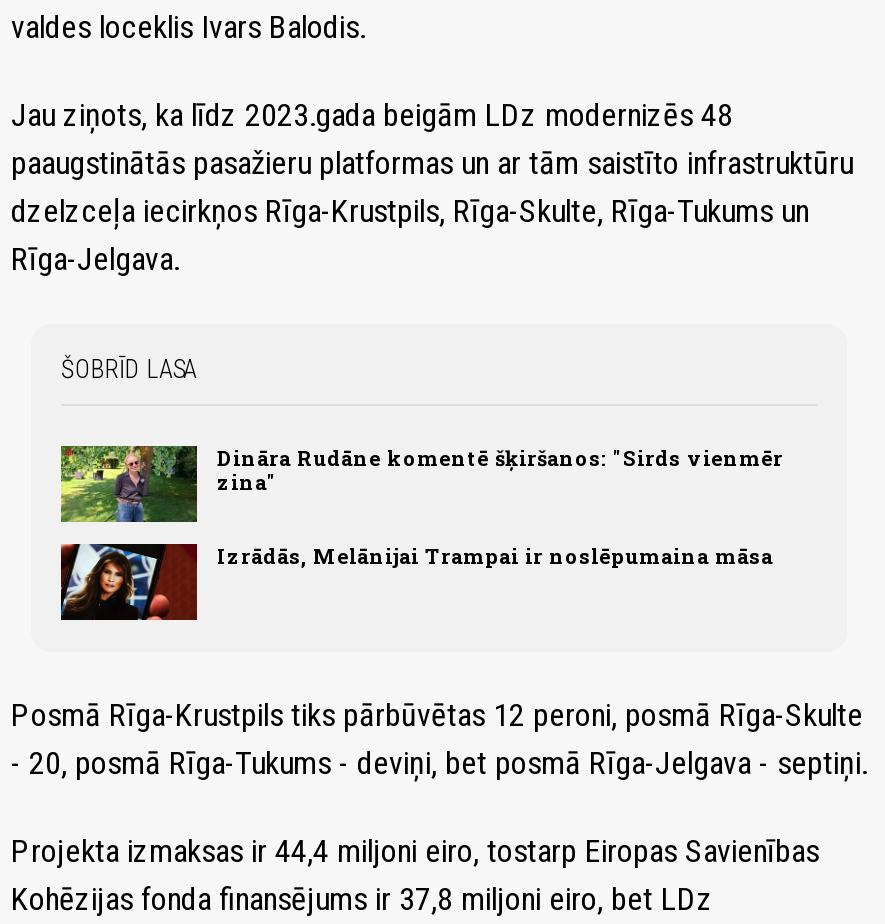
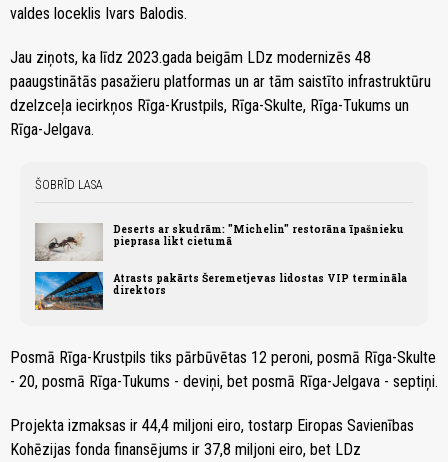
- [image]
- Dināra Rudāne komentē šķiršanos: "Sirds vienmēr
- zina"
+ [image]
+ Deserts ar skudrām: "Michelin" restorāna īpašnieku
+ pieprasa likt cietumā

- [image]
- Izrādās, Melānijai Trampai ir noslēpumaina māsa
+ [image]
+ Atrasts pakārts Šeremetjevas lidostas VIP termināla
+ direktors
